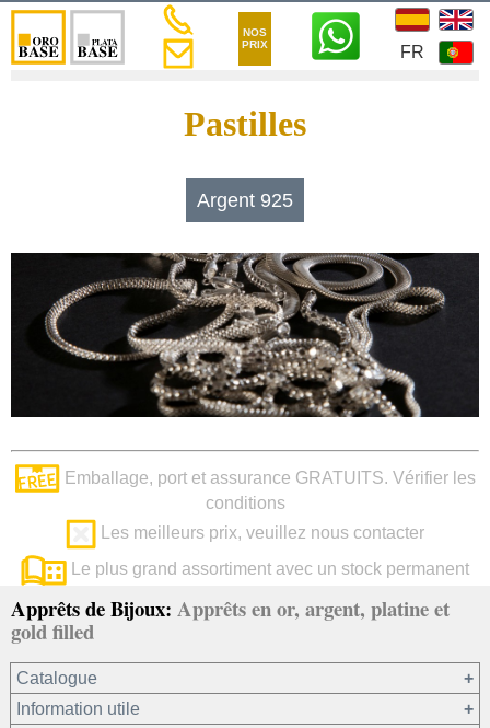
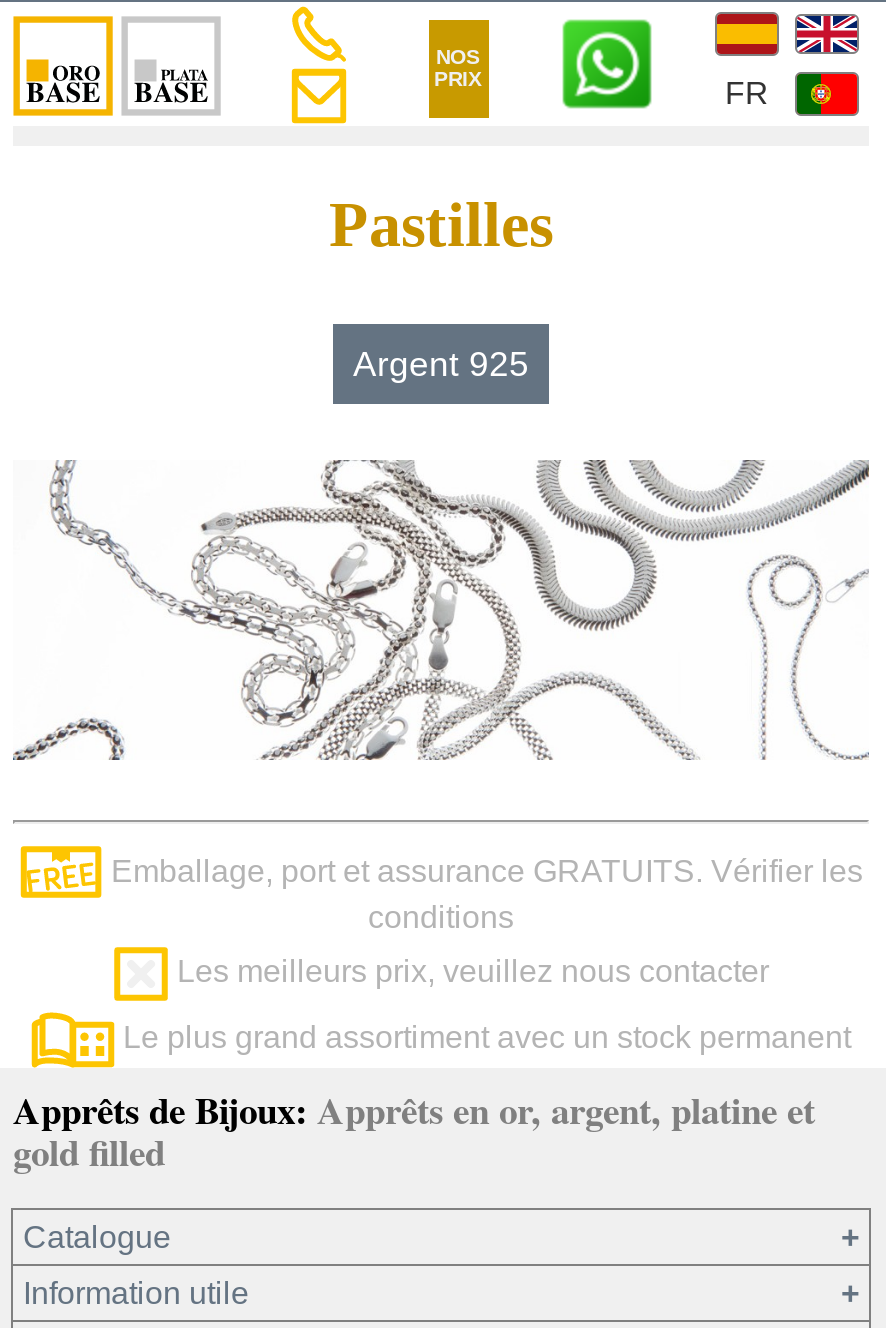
- [image]
+ [image]
